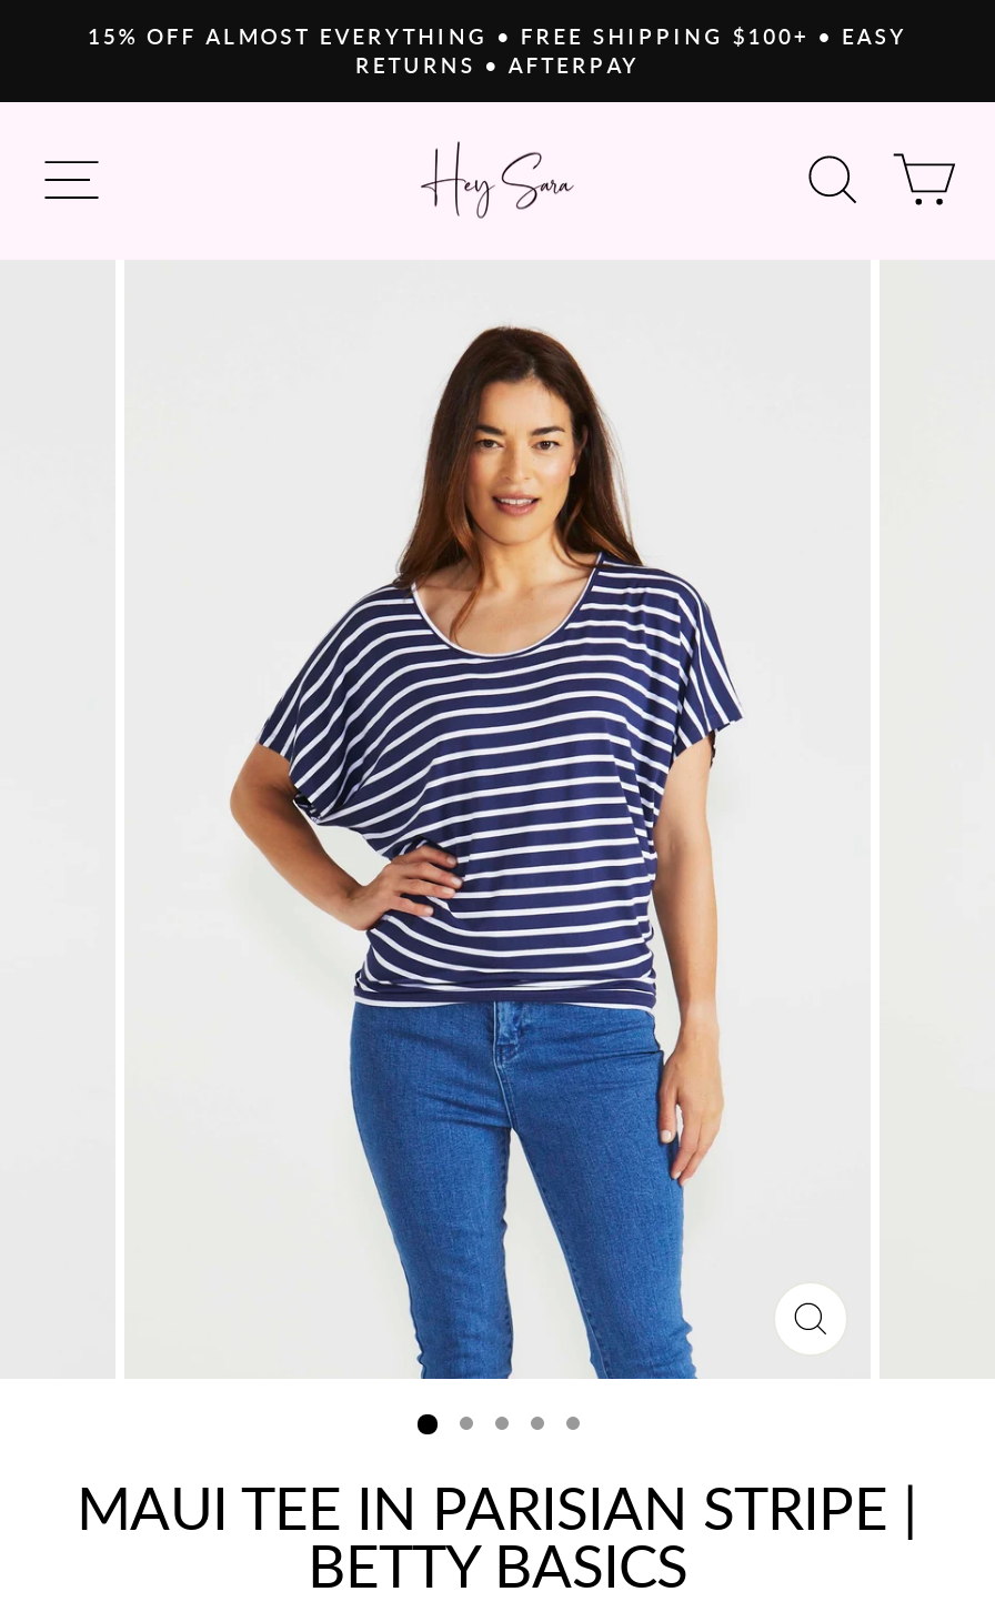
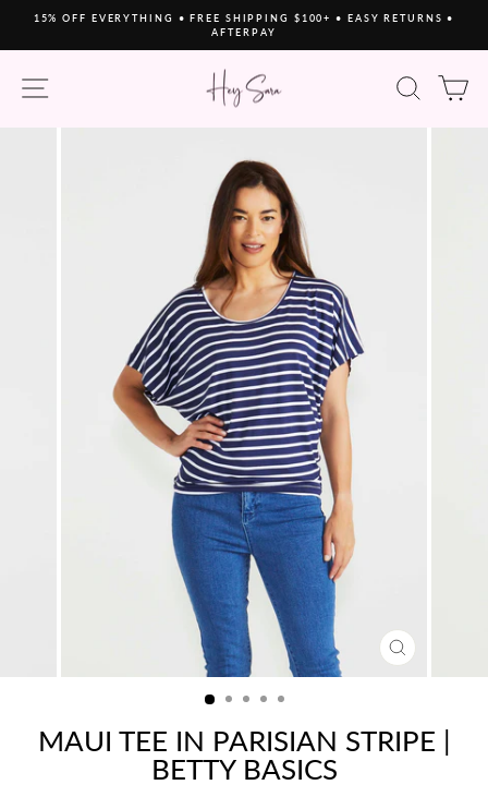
- 15% OFF ALMOST EVERYTHING • FREE SHIPPING $100+ • EASY
- RETURNS • AFTERPAY
+ 15% OFF EVERYTHING • FREE SHIPPING $100+ • EASY RETURNS •
+ AFTERPAY
